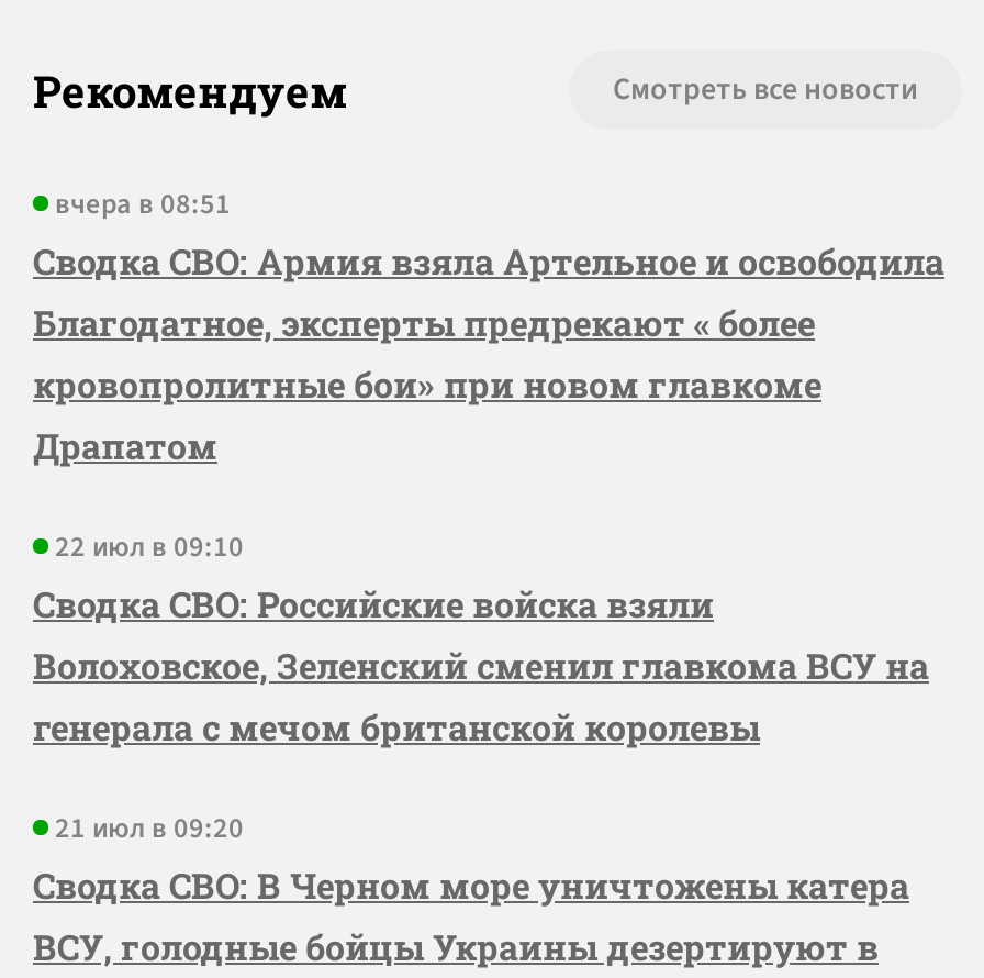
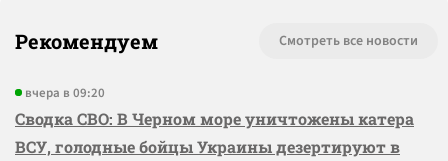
- вчера в 08:51
- Сводка СВО: Армия взяла Артельное и освободила
- Благодатное, эксперты предрекают « более
- кровопролитные бои» при новом главкоме
- Драпатом
- 22 июл в 09:10
- Сводка СВО: Российские войска взяли
- Волоховское, Зеленский сменил главкома ВСУ на
- генерала с мечом британской королевы
- 21 июл в 09:20
+ вчера в 09:20
